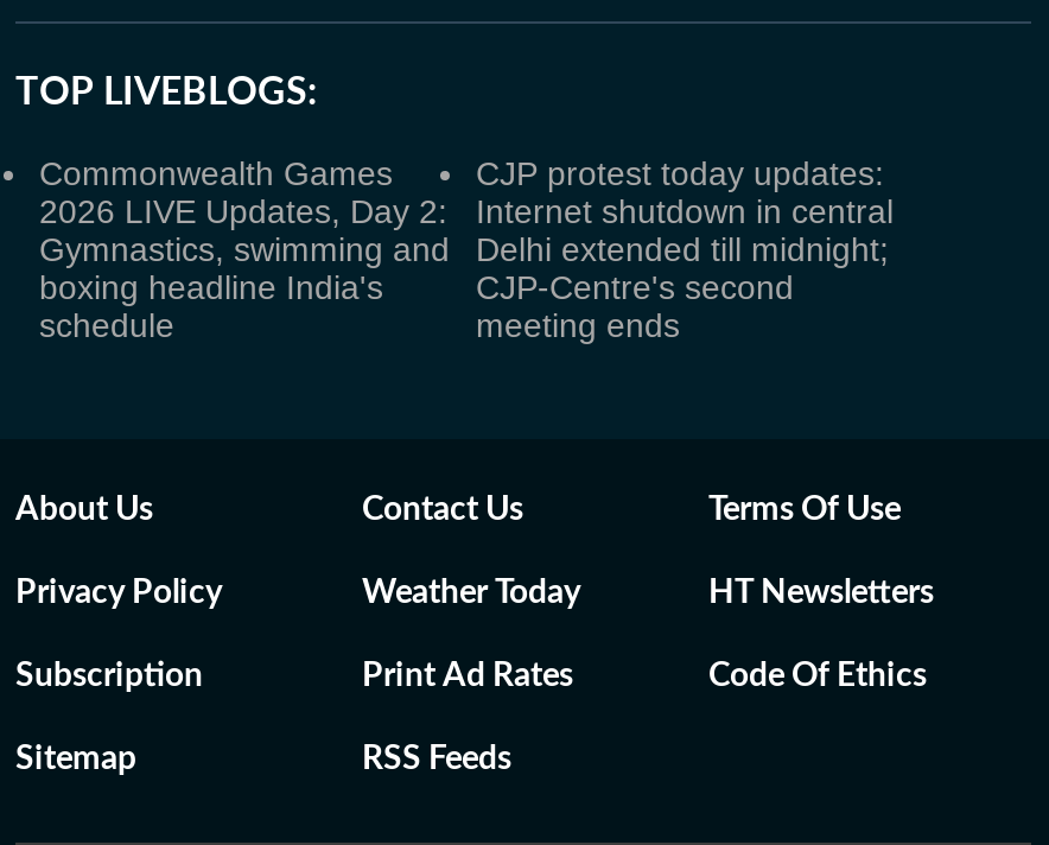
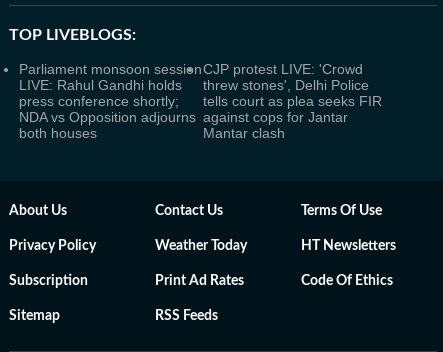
- Commonwealth Games
- 2026 LIVE Updates, Day 2:
- Gymnastics, swimming and
- boxing headline India's
- schedule
+ Parliament monsoon session
+ LIVE: Rahul Gandhi holds
+ press conference shortly;
+ NDA vs Opposition adjourns
+ both houses

- CJP protest today updates:
- Internet shutdown in central
- Delhi extended till midnight;
- CJP-Centre's second
- meeting ends
+ CJP protest LIVE: 'Crowd
+ threw stones', Delhi Police
+ tells court as plea seeks FIR
+ against cops for Jantar
+ Mantar clash
